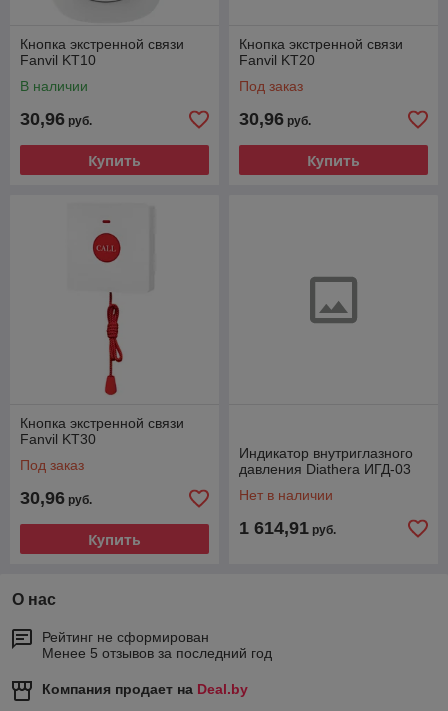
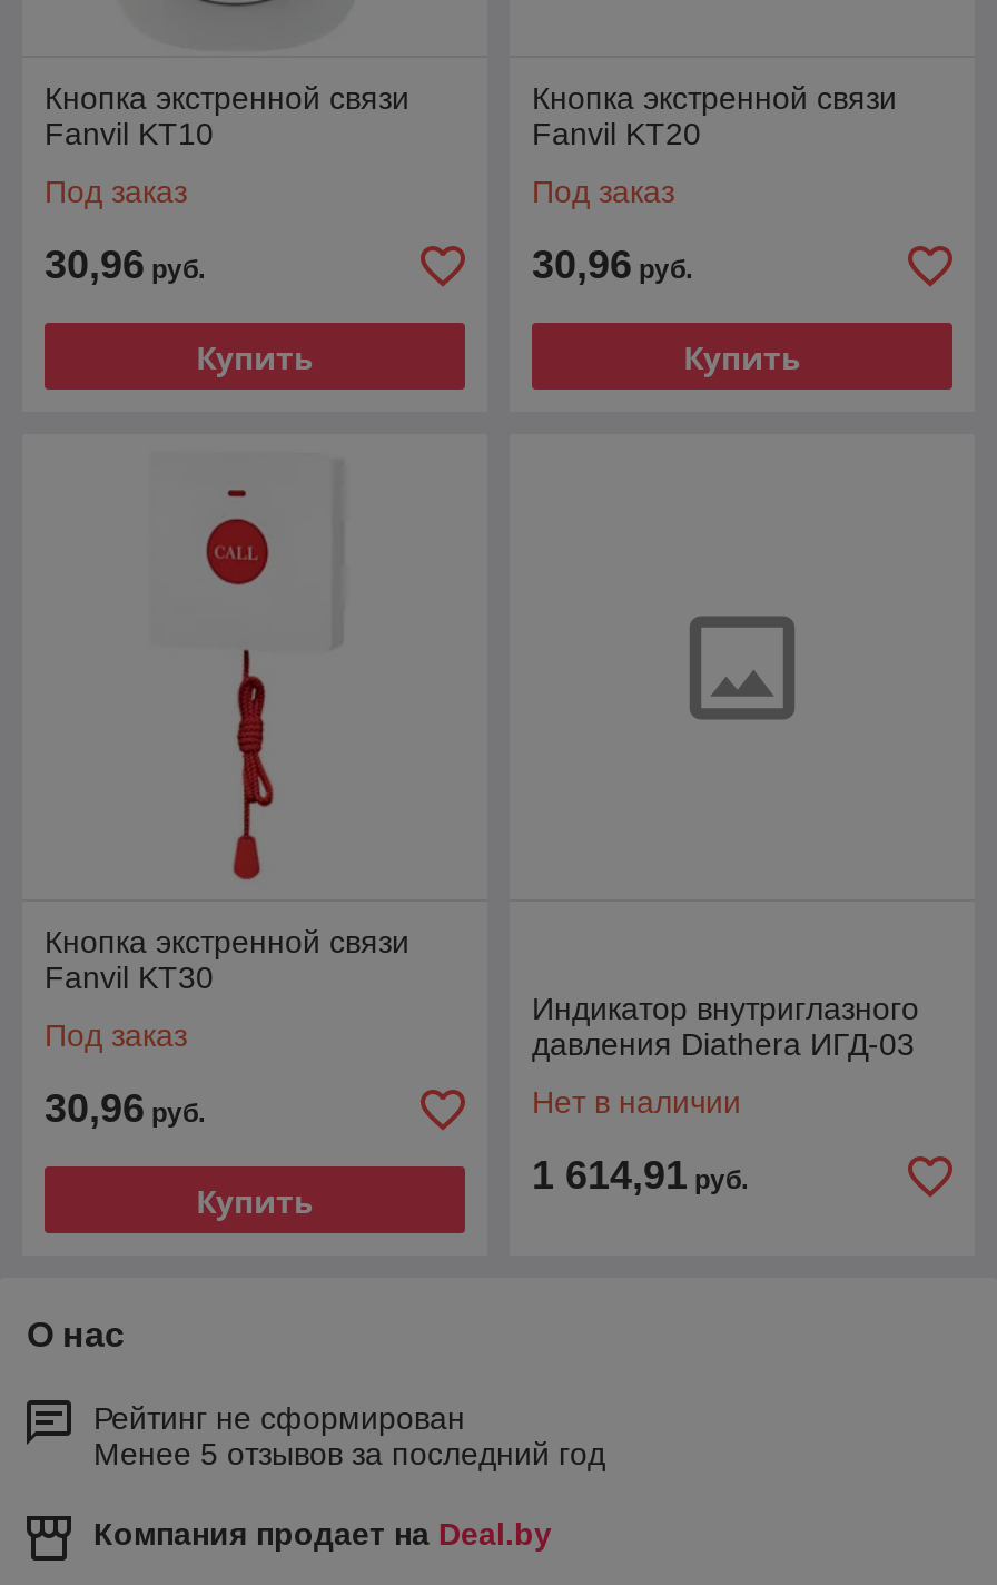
- В наличии
+ Под заказ
